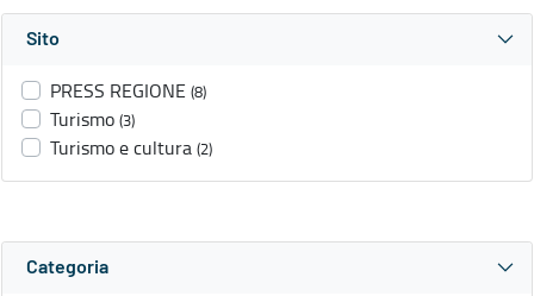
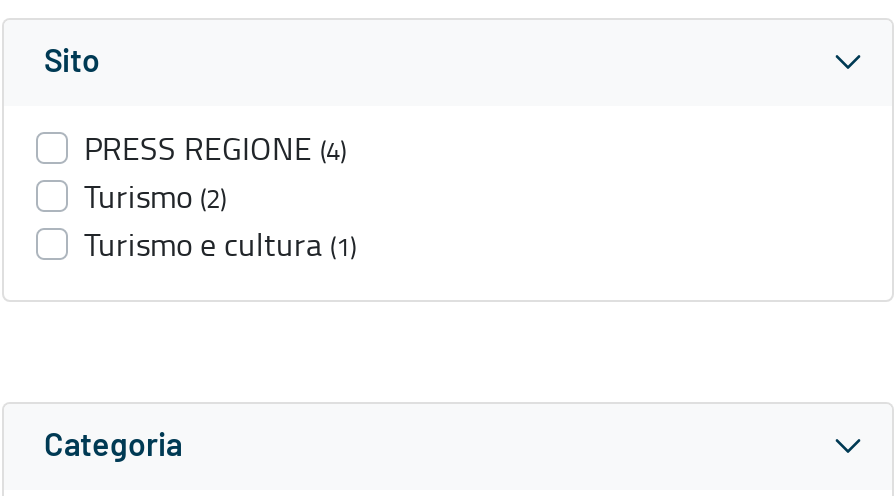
- PRESS REGIONE (8)
+ PRESS REGIONE (4)

- Turismo (3)
+ Turismo (2)

- Turismo e cultura (2)
+ Turismo e cultura (1)
